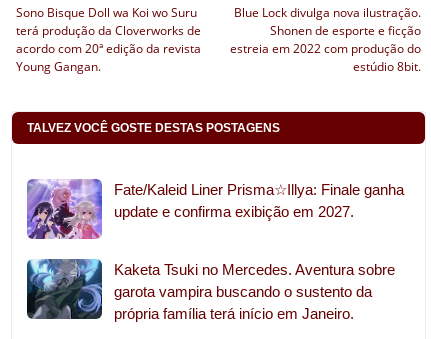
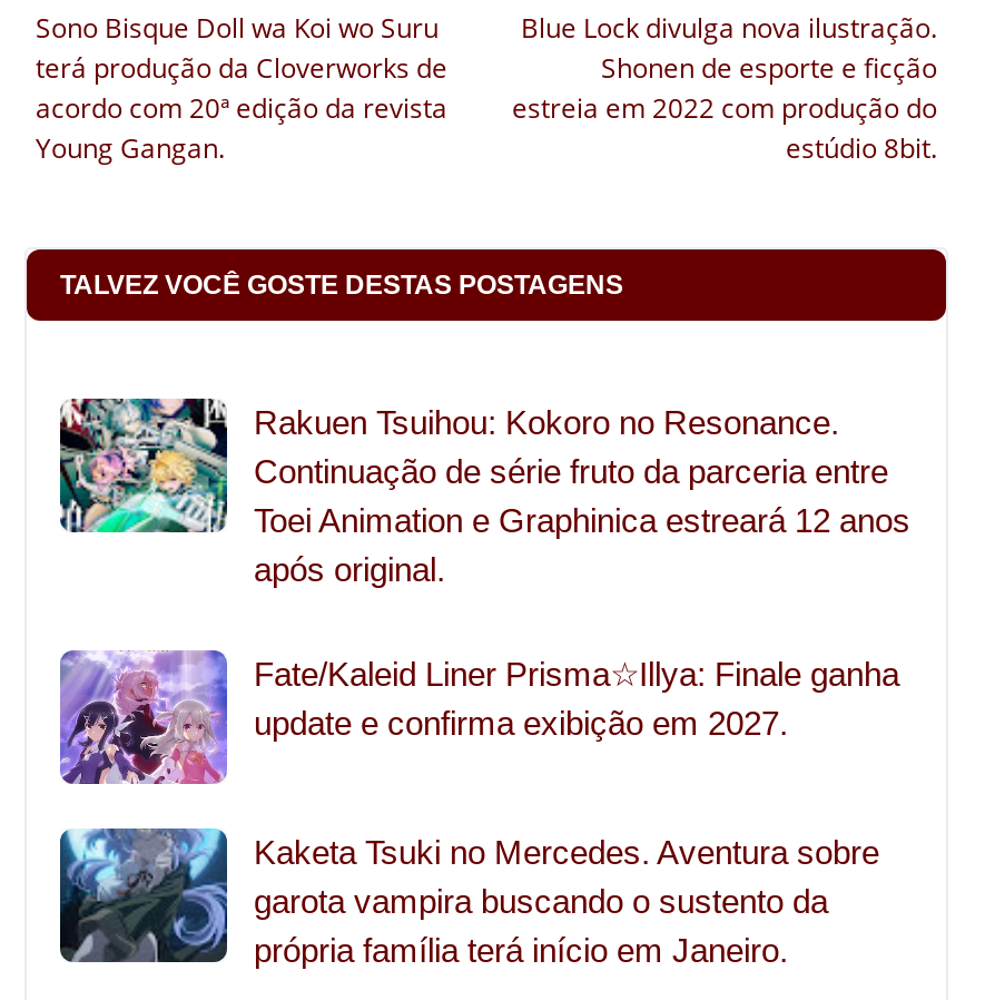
+ [image]
+ Rakuen Tsuihou: Kokoro no Resonance.
+ Continuação de série fruto da parceria entre
+ Toei Animation e Graphinica estreará 12 anos
+ após original.
